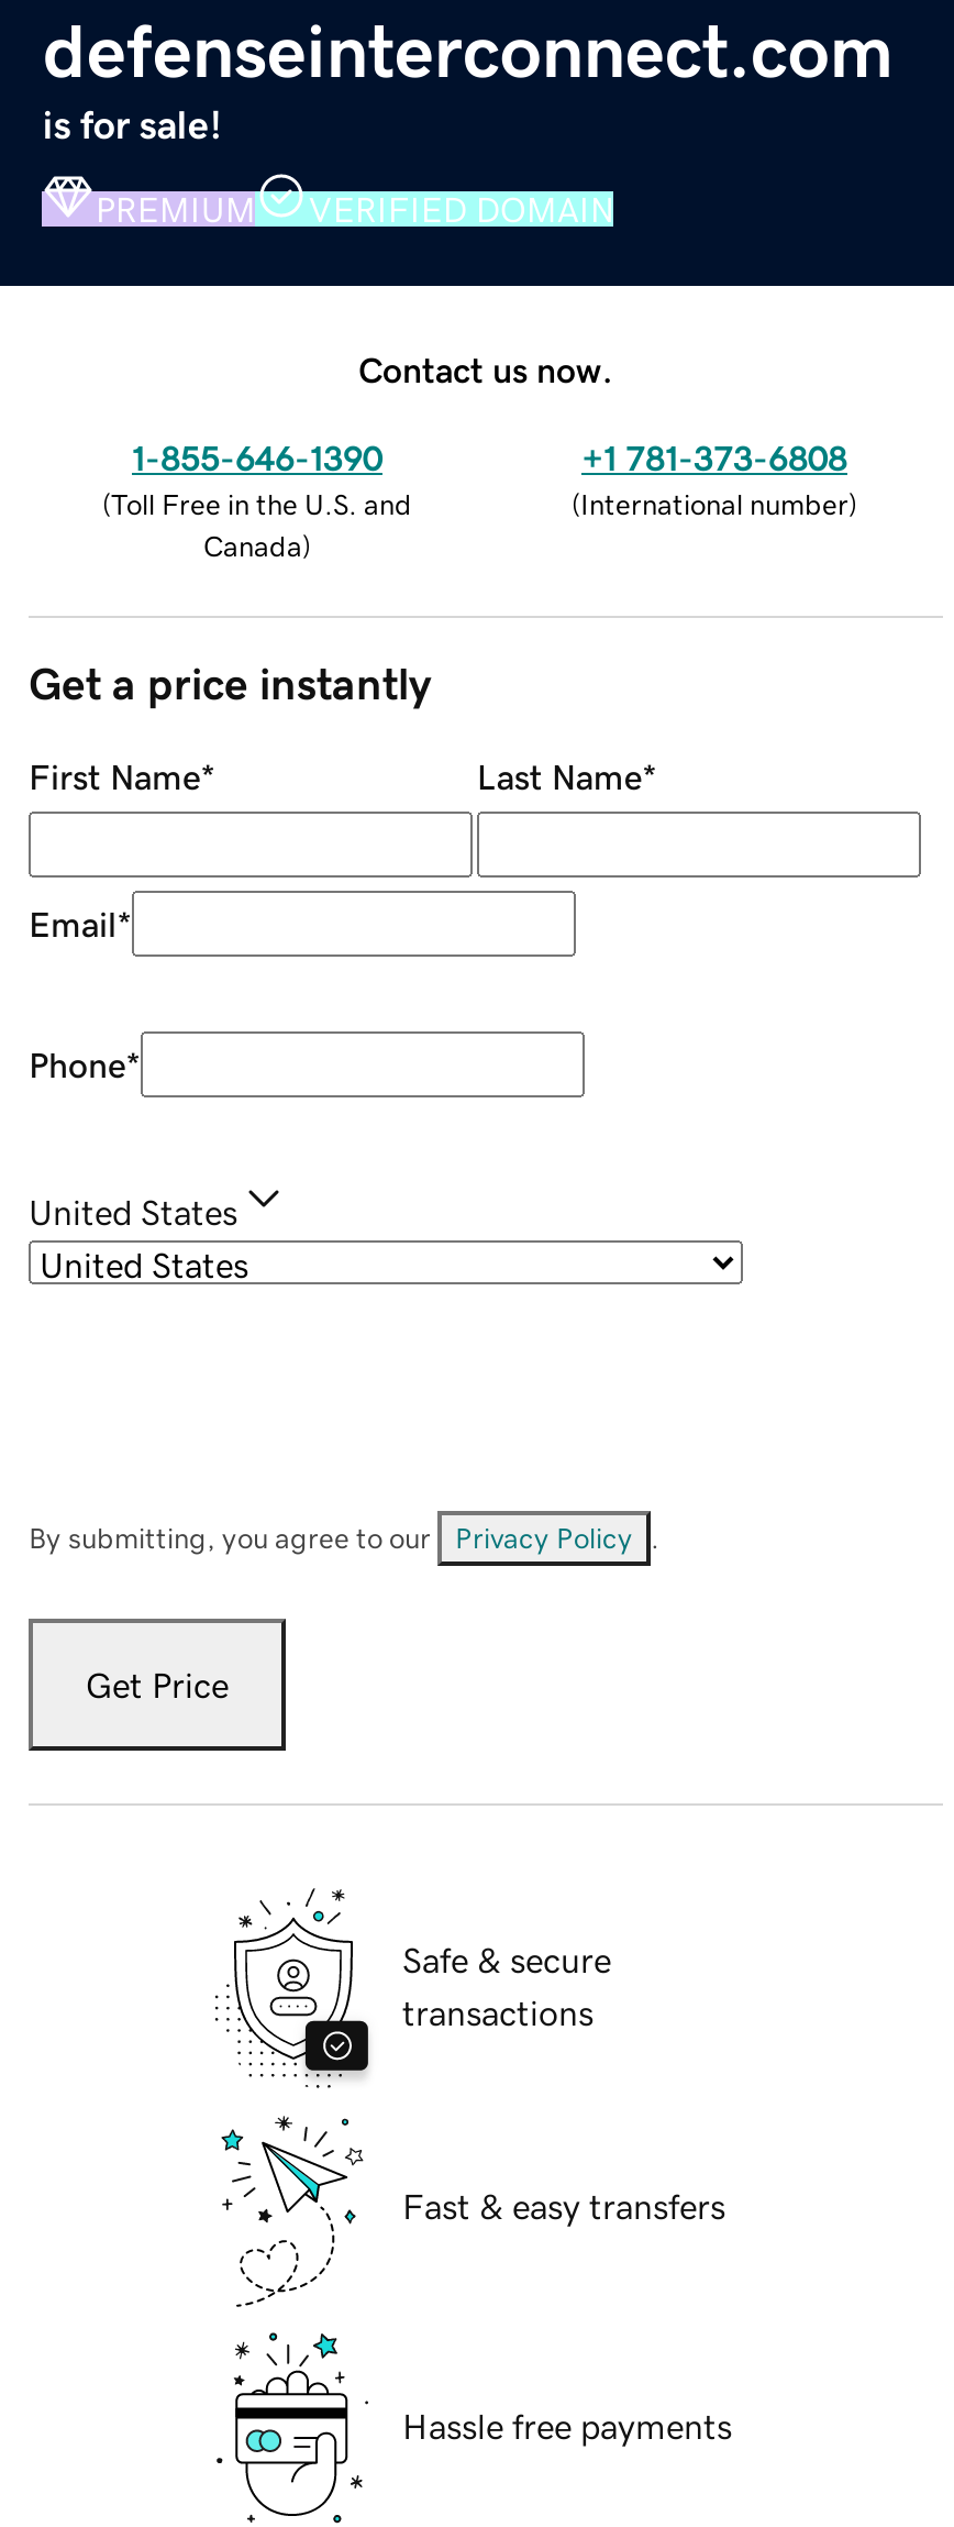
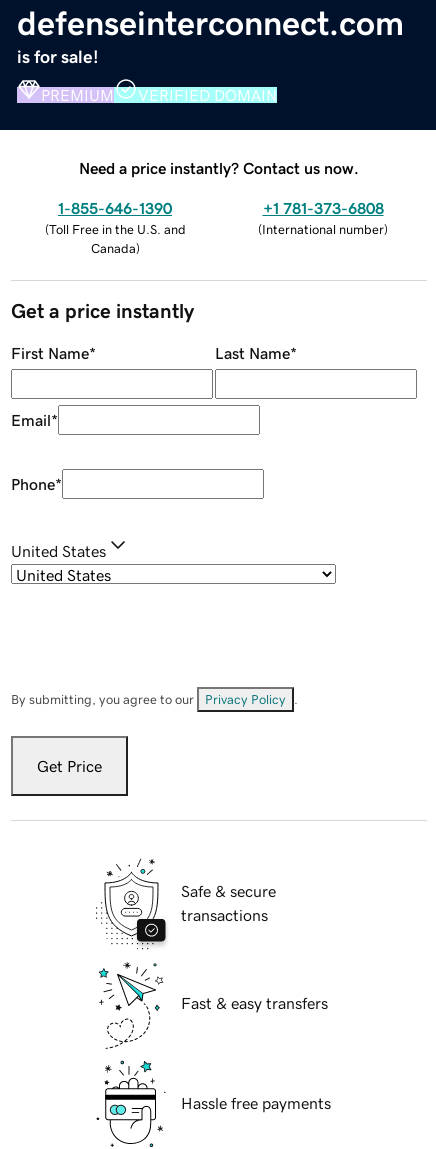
- Contact us now.
+ Need a price instantly? Contact us now.
